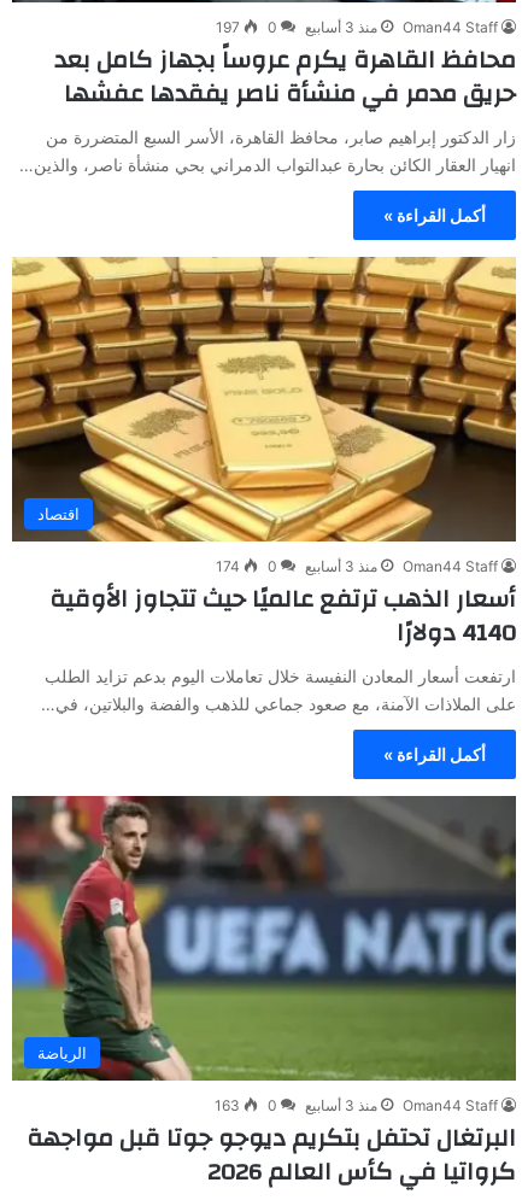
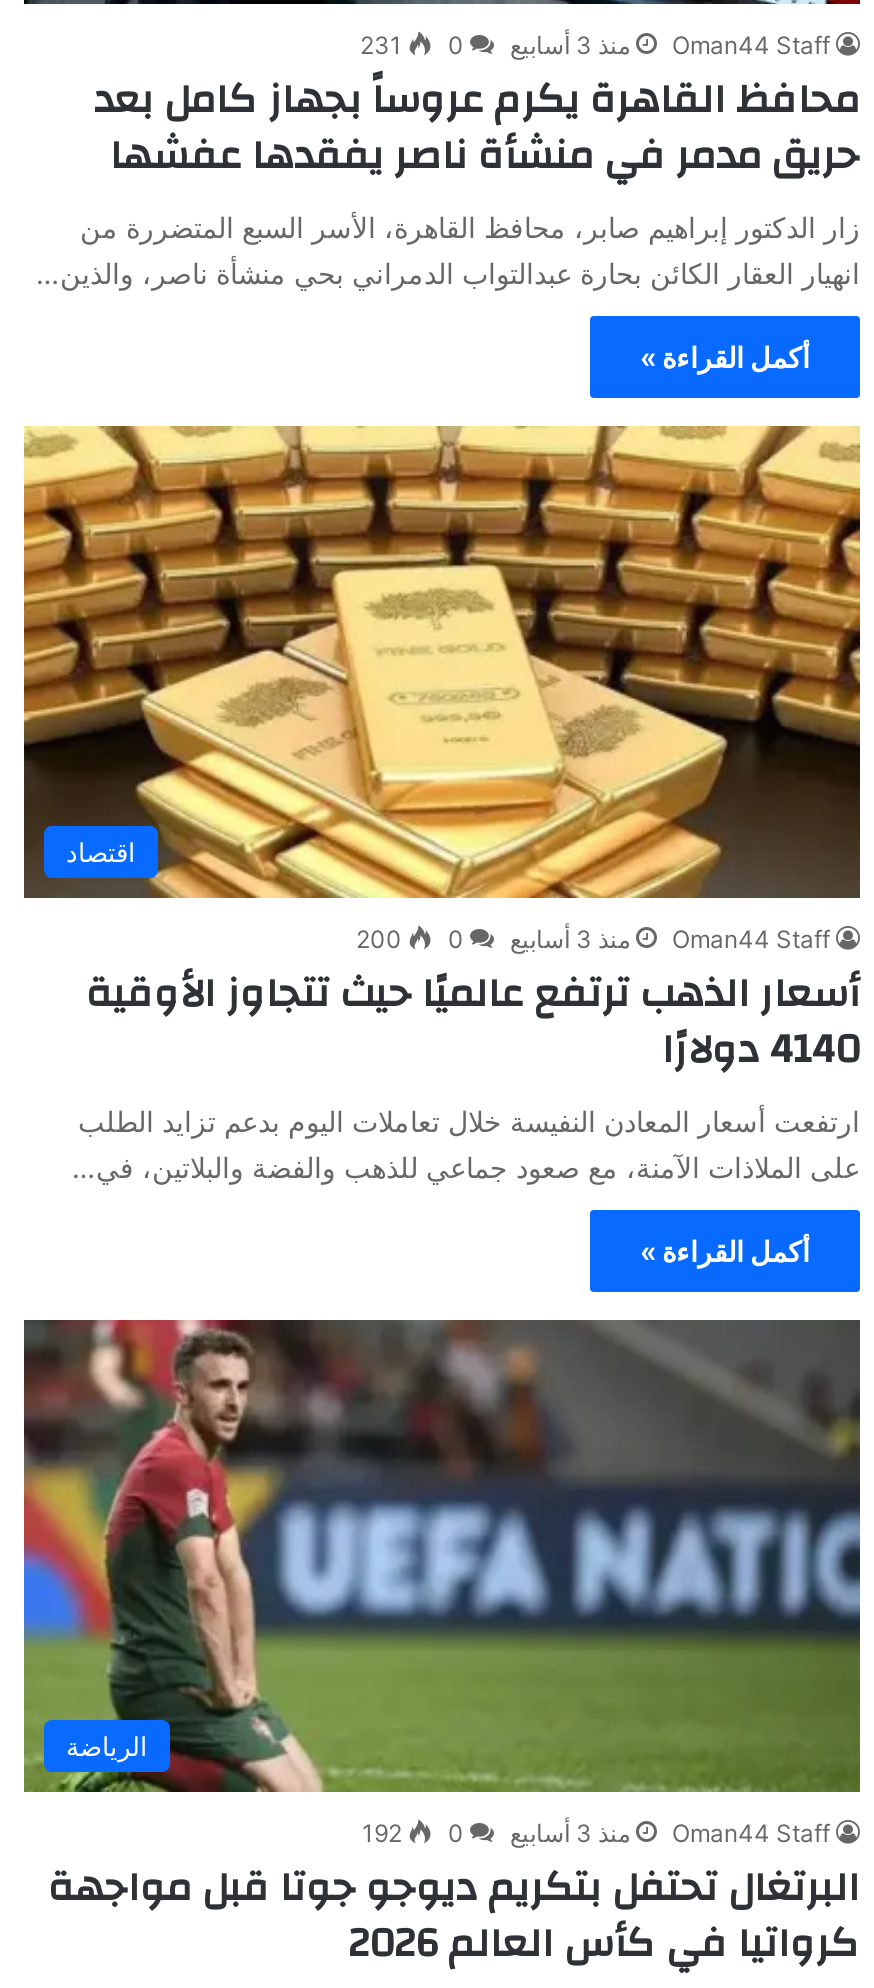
- 197 0
+ 231 0

- 174 0
+ 200 0

- 163 0
+ 192 0
